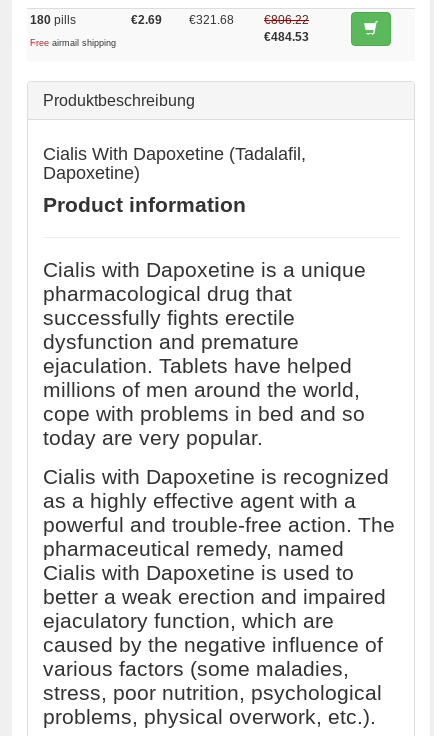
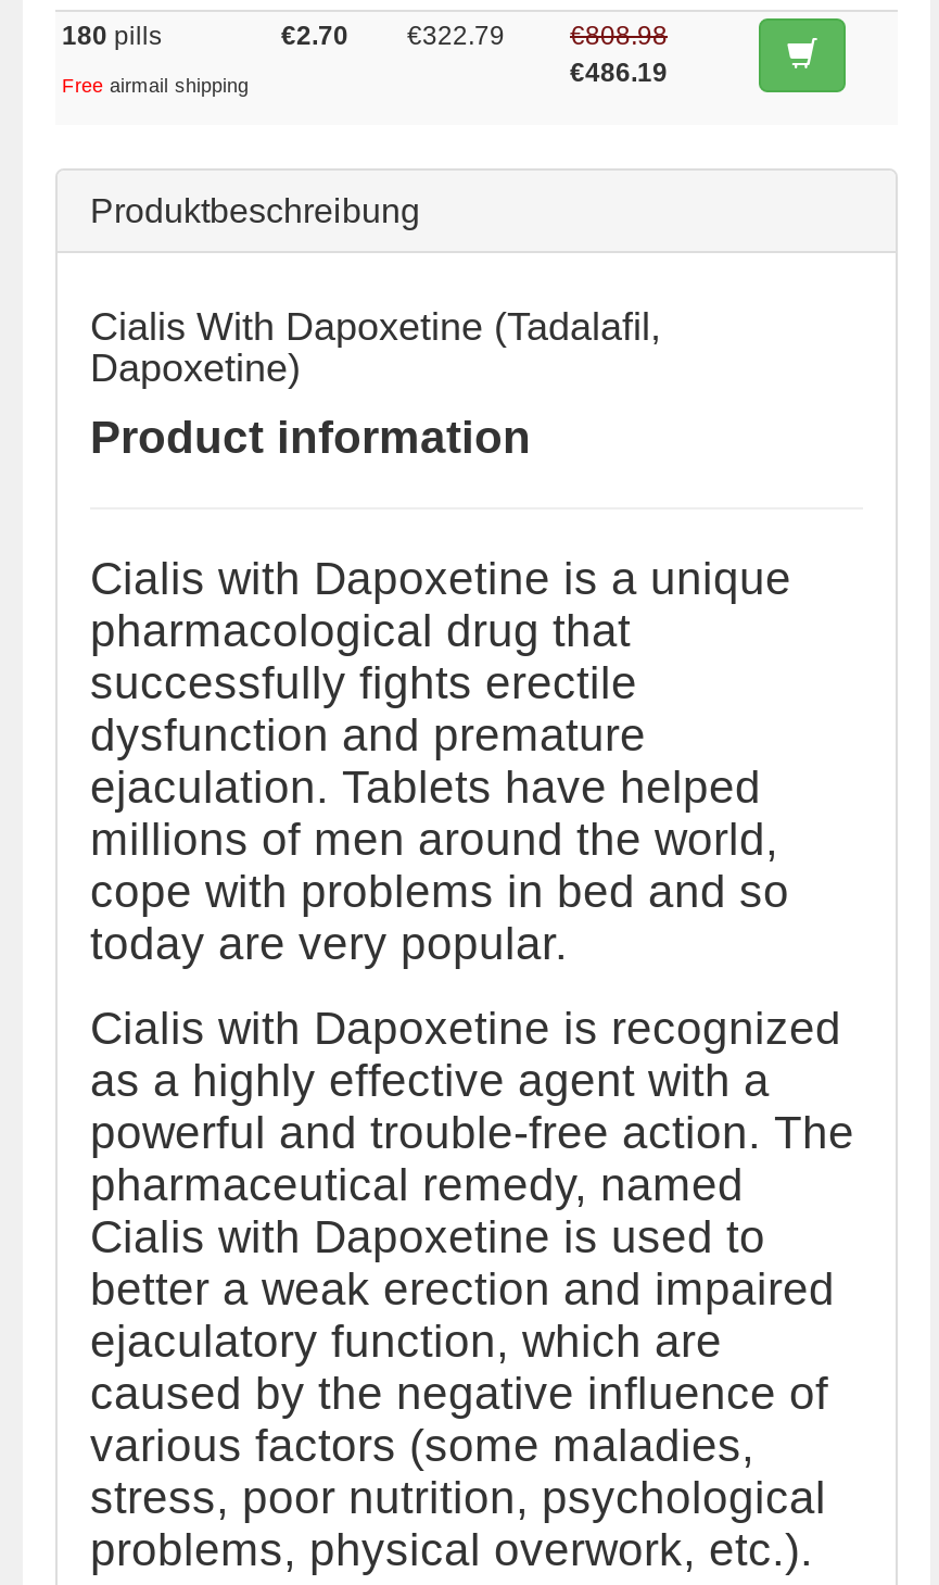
- €2.69
+ €2.70

- €321.68
+ €322.79

- €806.22
+ €808.98

- €484.53
+ €486.19
